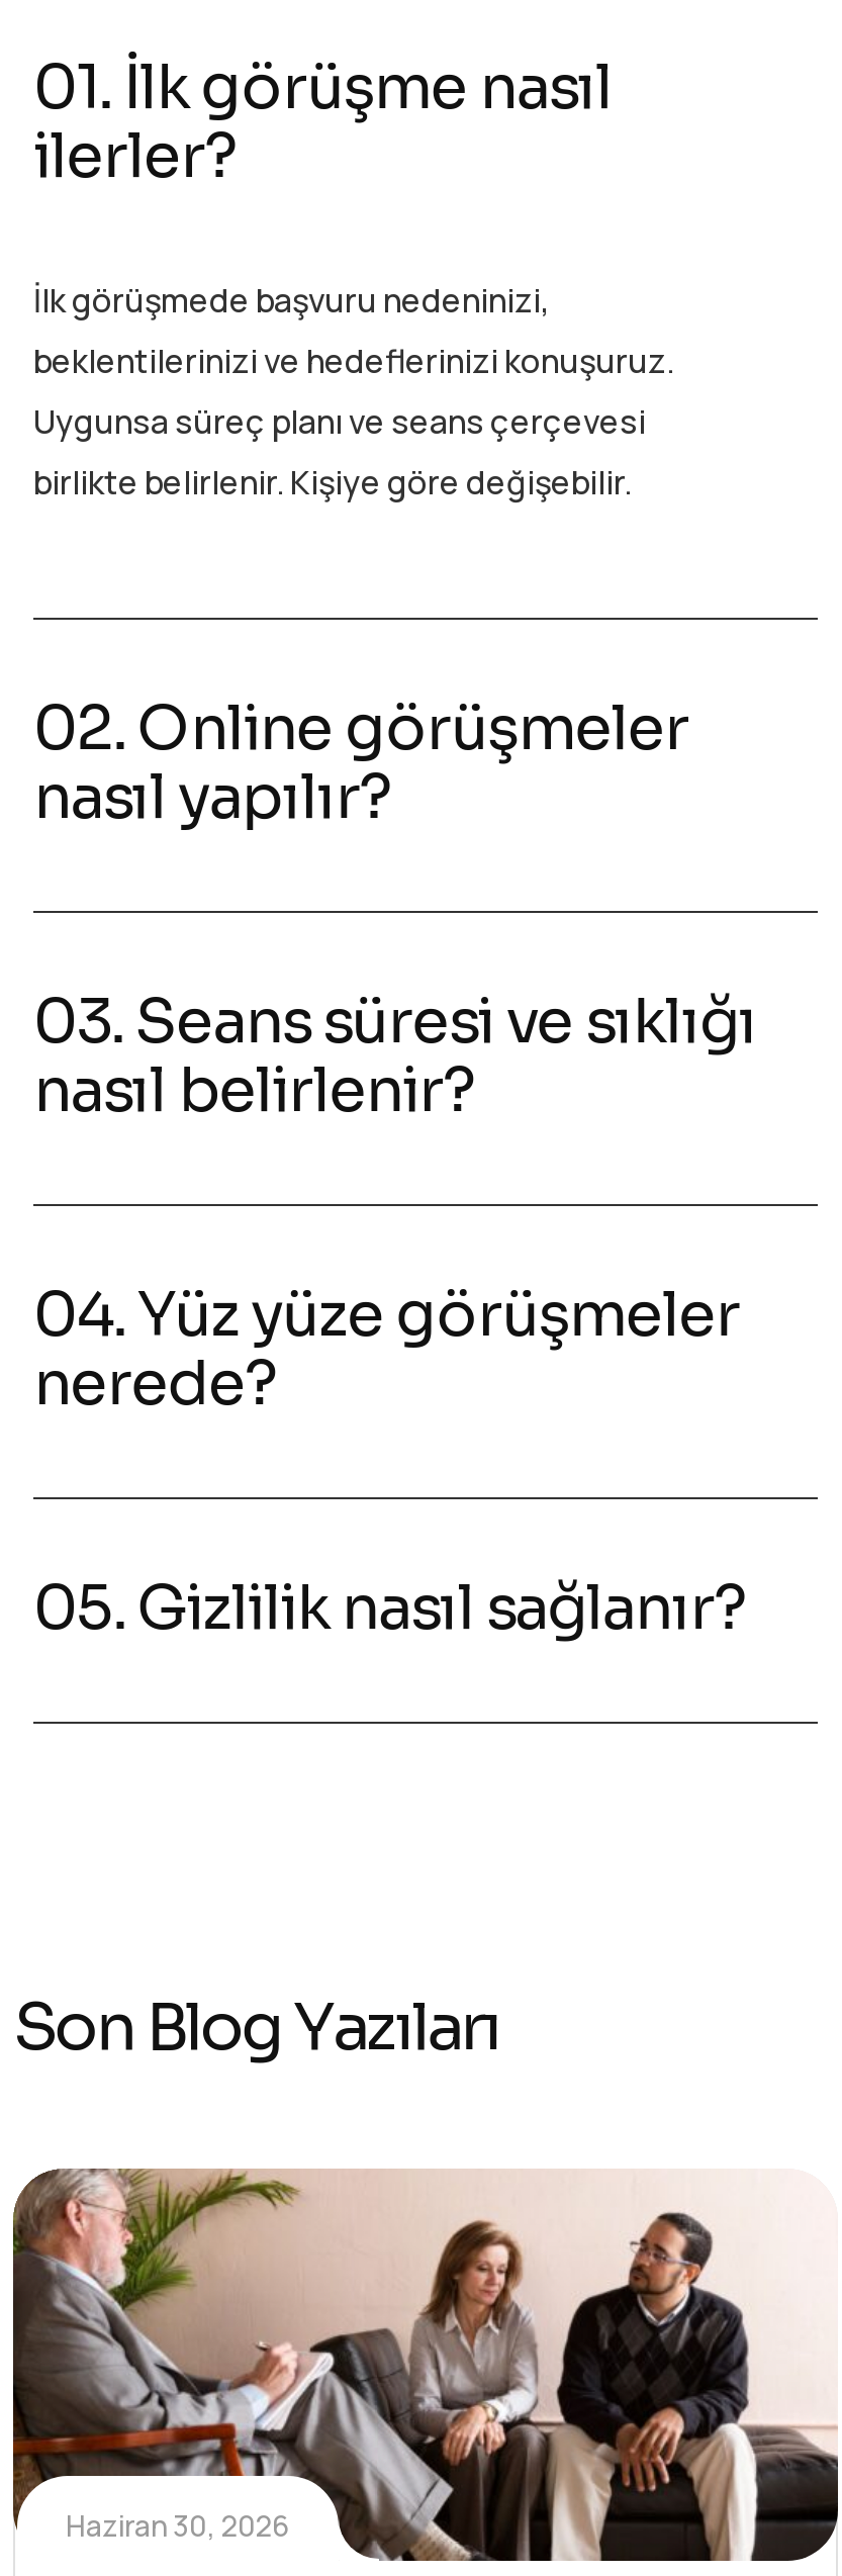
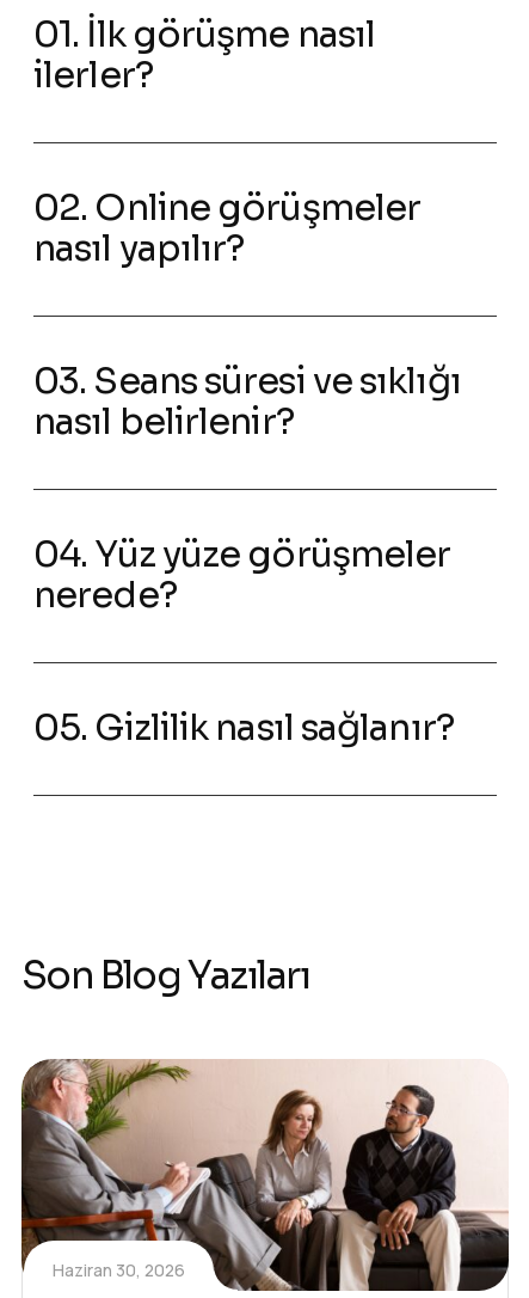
- İlk görüşmede başvuru nedeninizi,
- beklentilerinizi ve hedeflerinizi konuşuruz.
- Uygunsa süreç planı ve seans çerçevesi
- birlikte belirlenir. Kişiye göre değişebilir.
